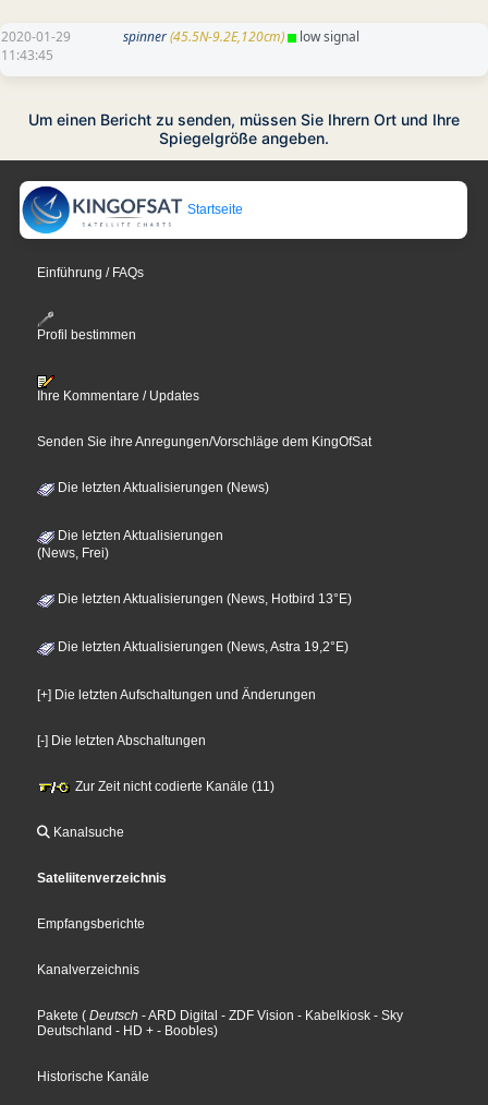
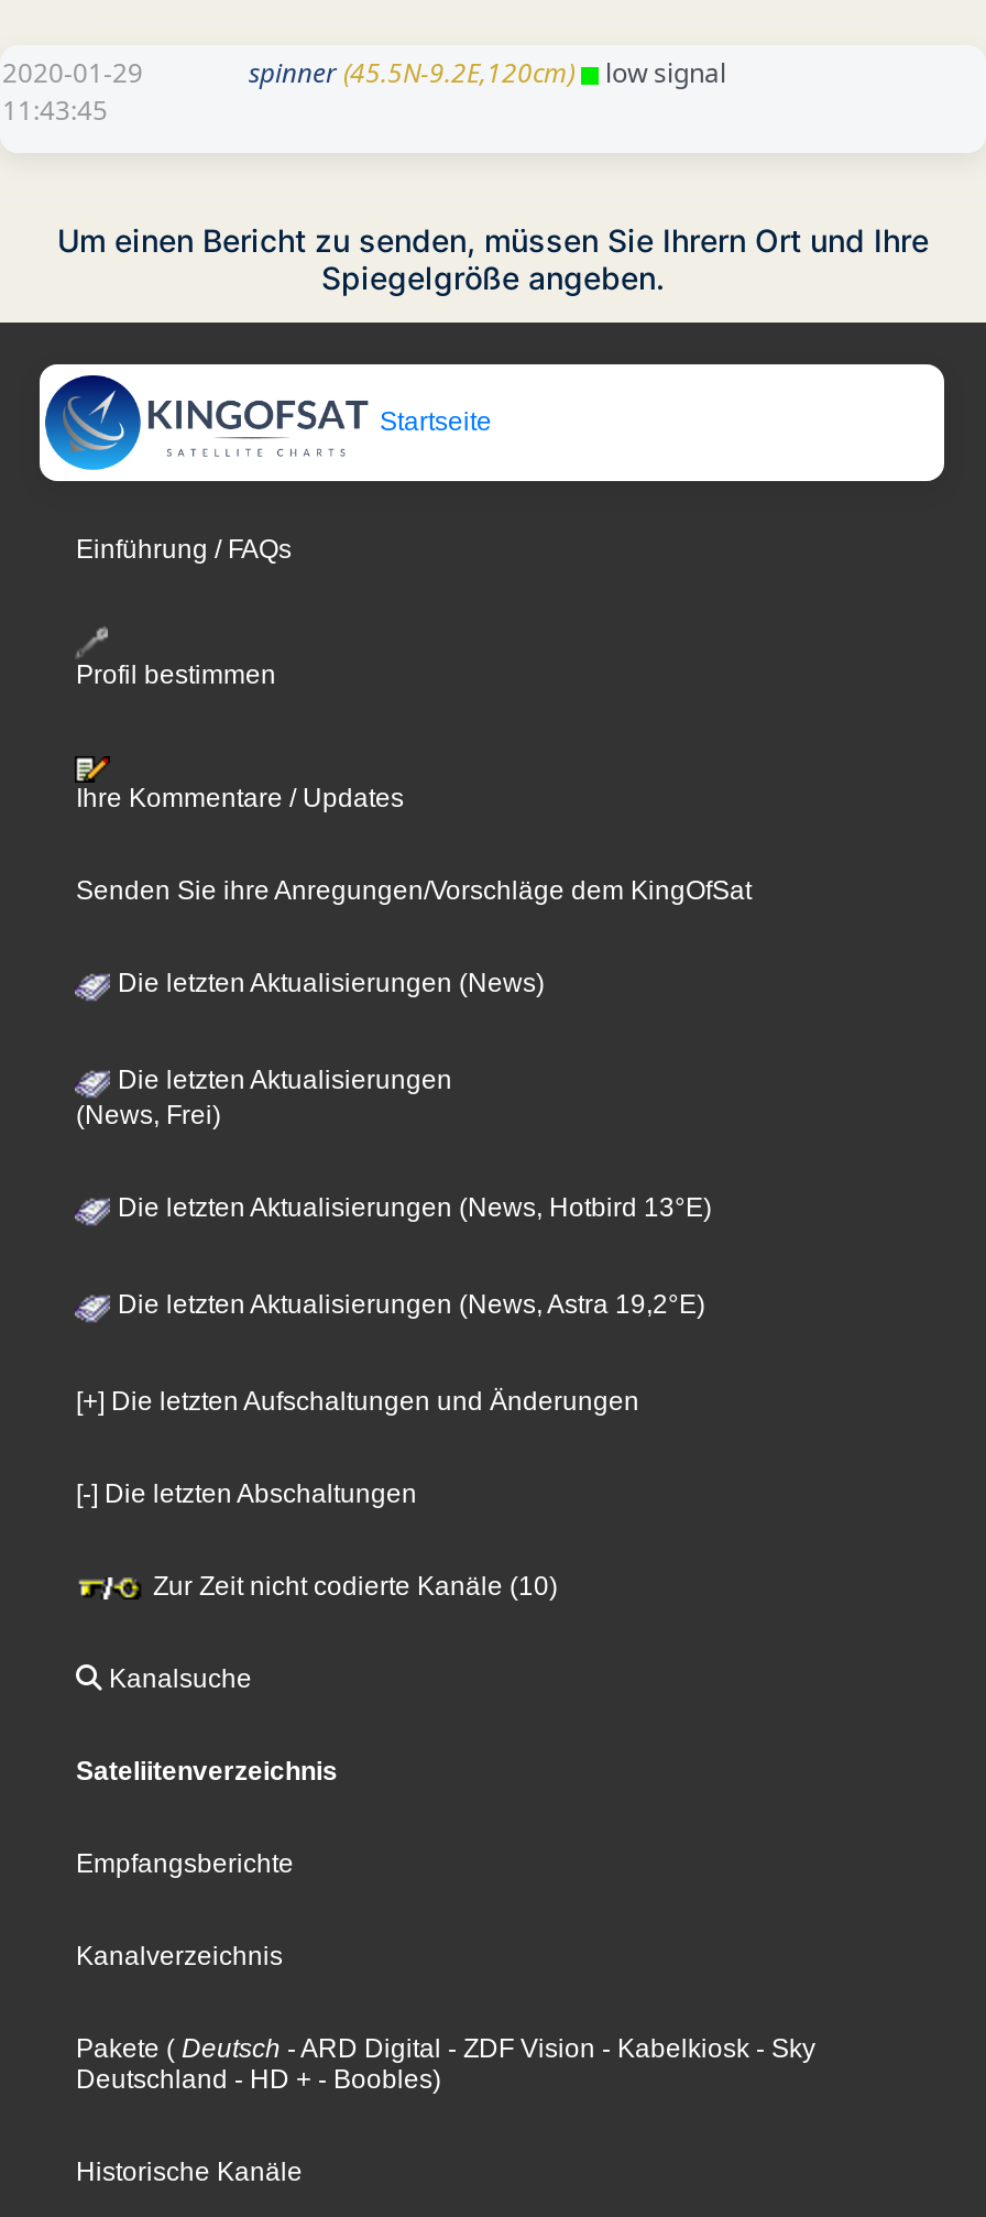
- Zur Zeit nicht codierte Kanäle (11)
+ Zur Zeit nicht codierte Kanäle (10)
